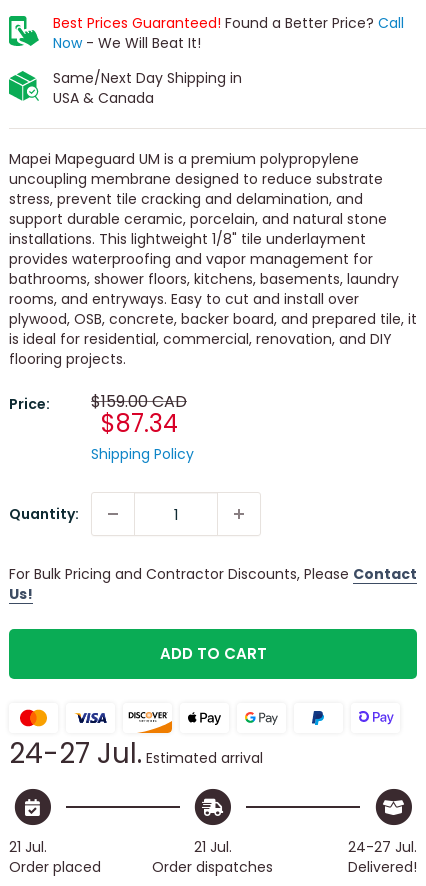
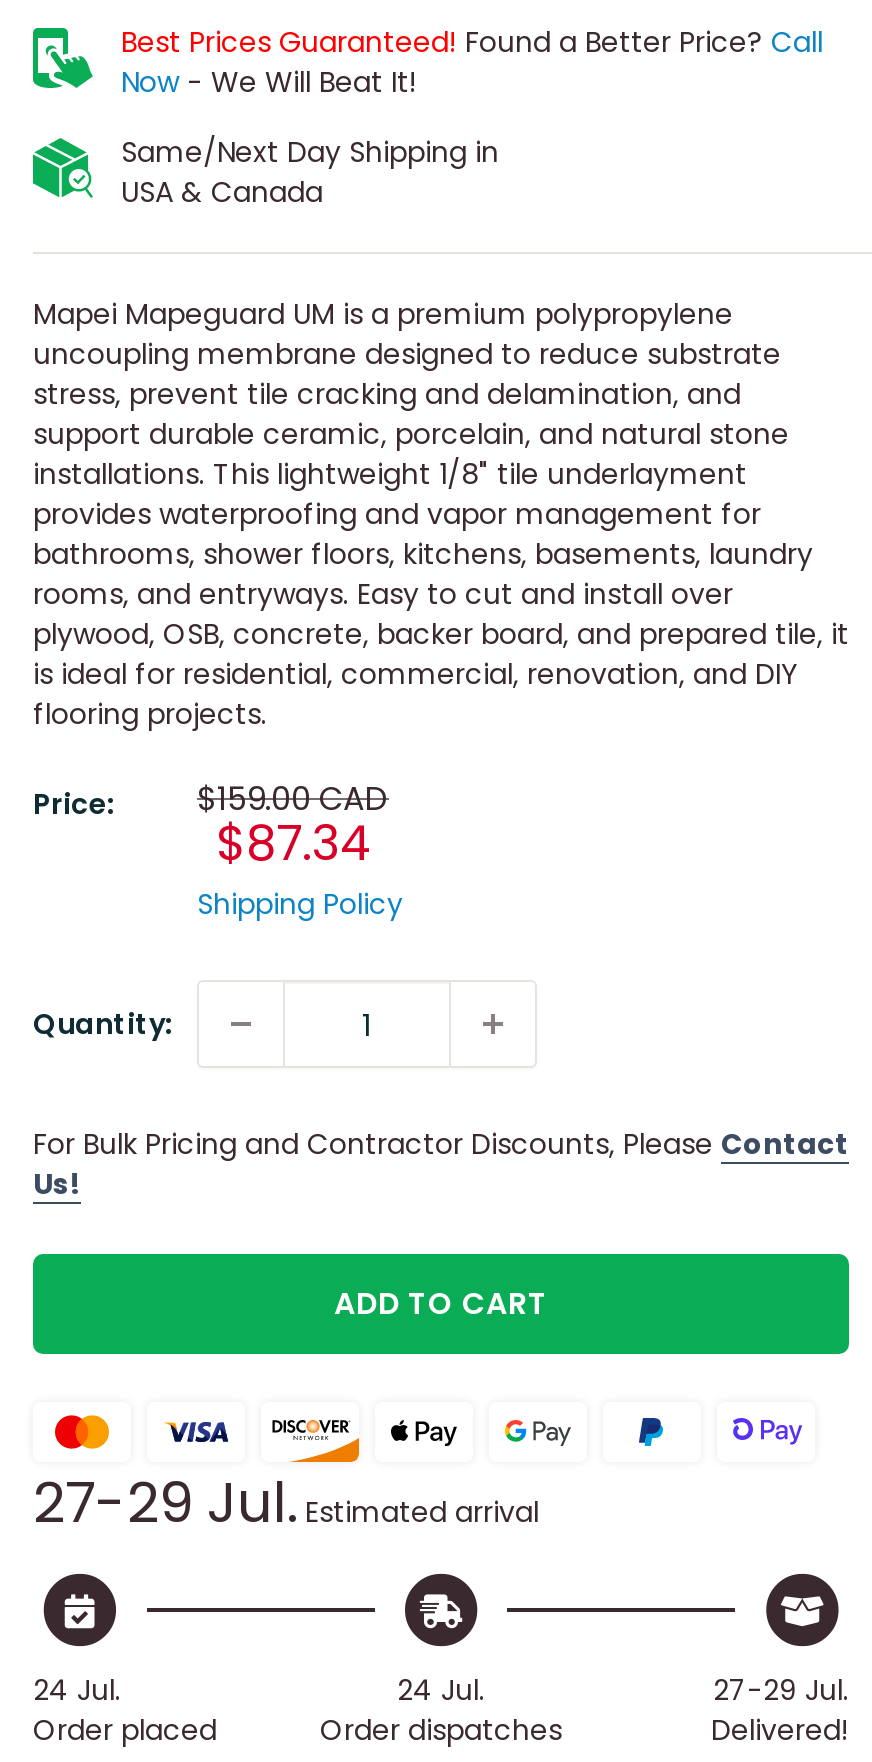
- 24-27 Jul.Estimated arrival
+ 27-29 Jul.Estimated arrival

- 21 Jul.
+ 24 Jul.

- 21 Jul.
+ 24 Jul.

- 24-27 Jul.
+ 27-29 Jul.
